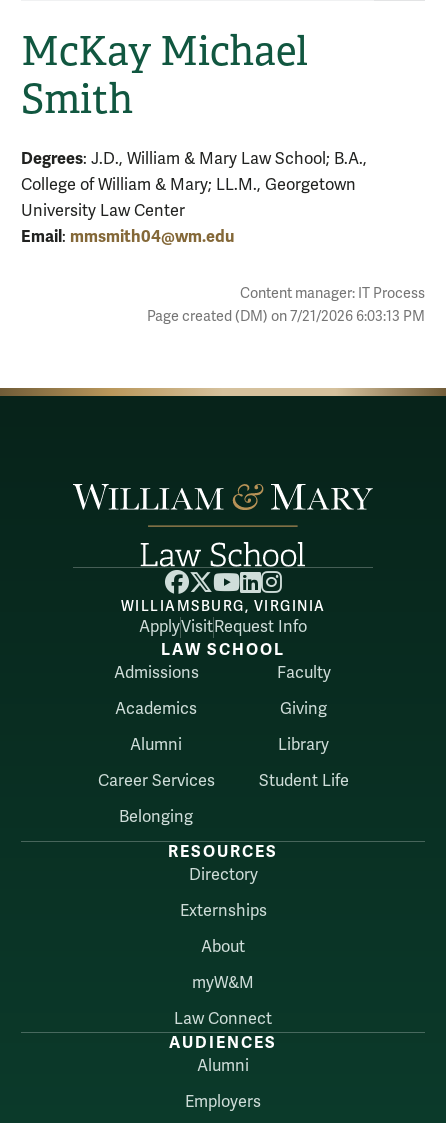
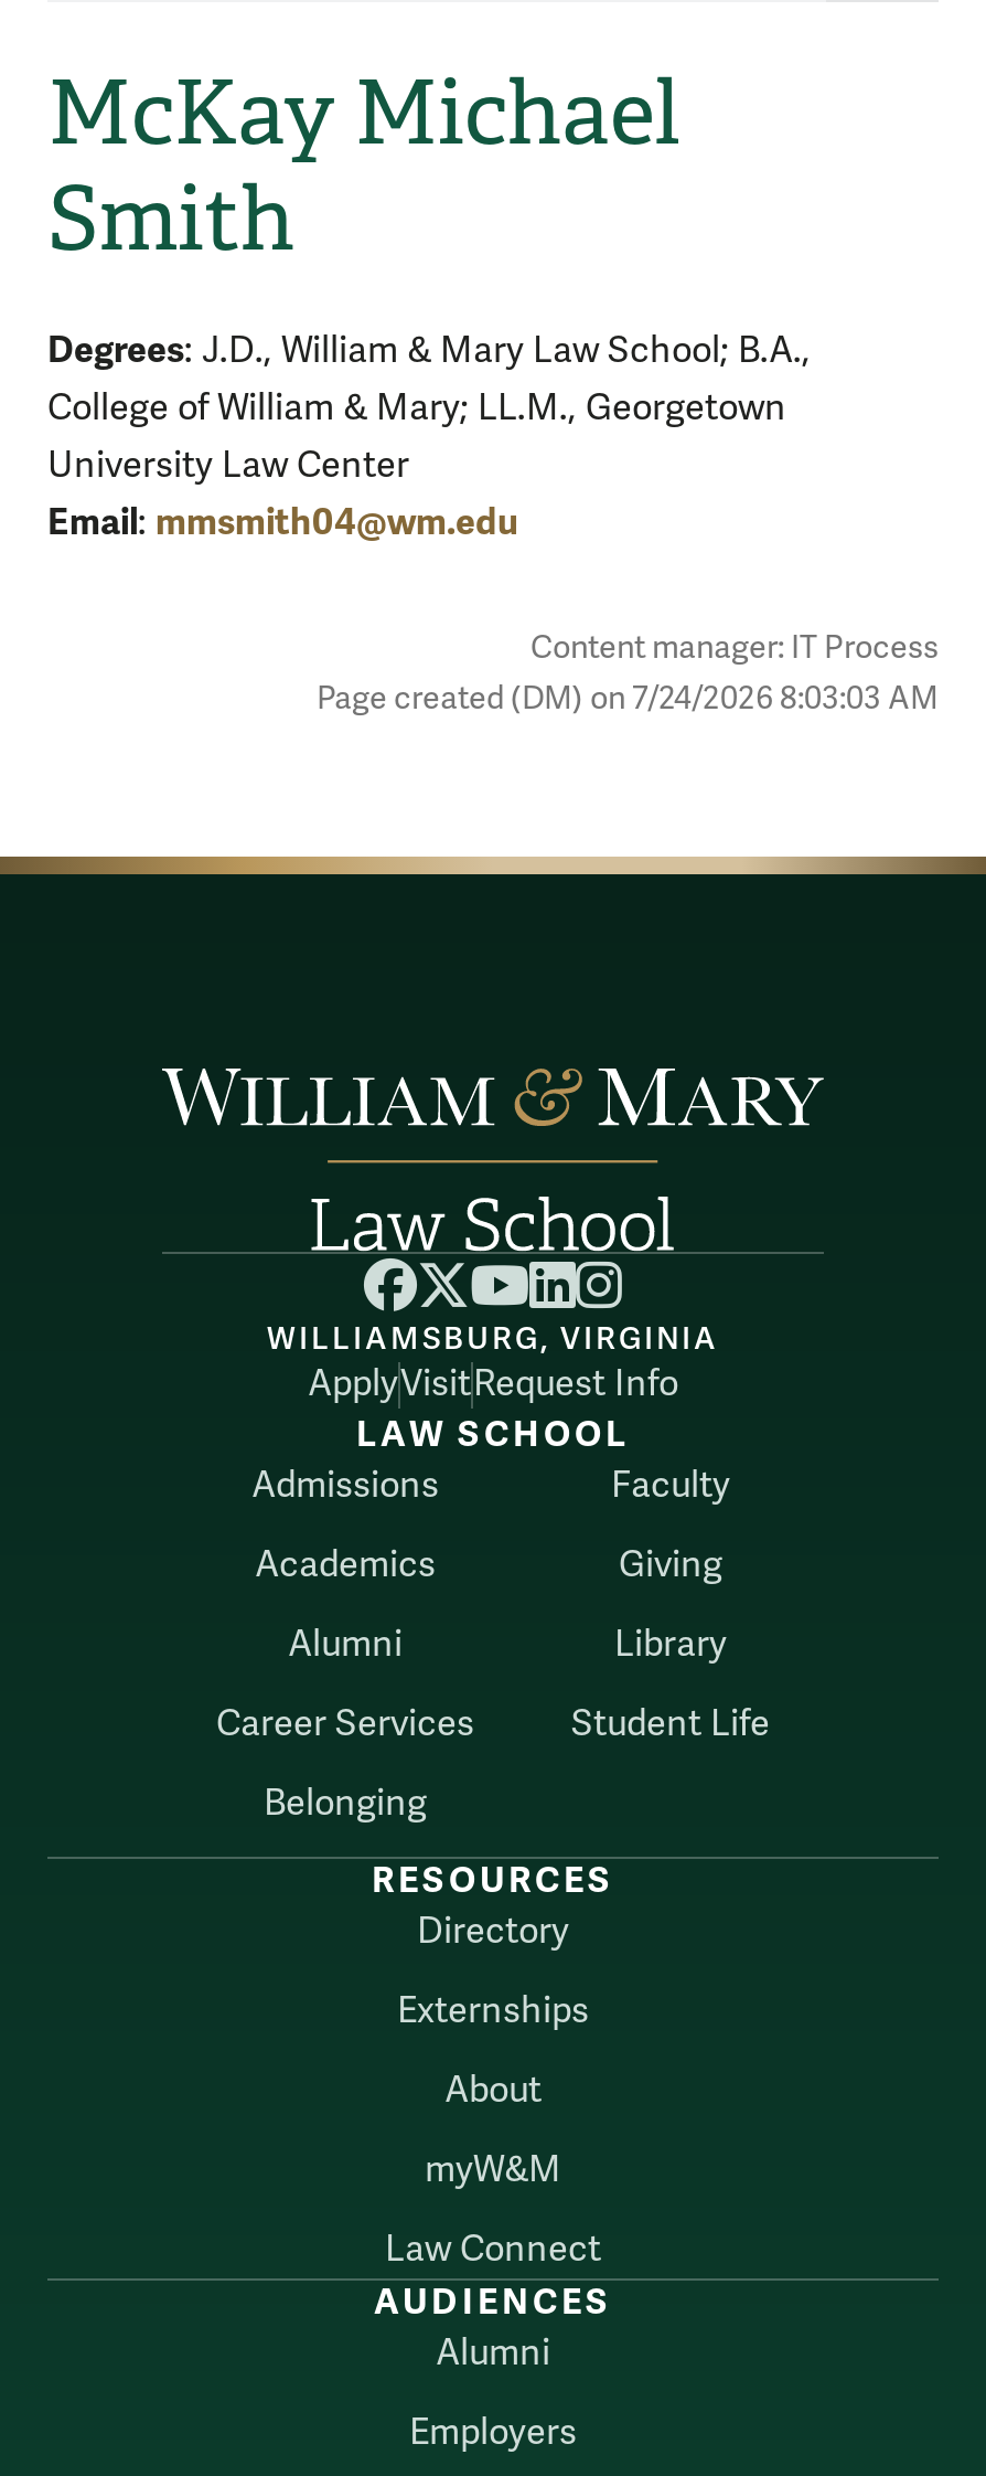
- Page created (DM) on 7/21/2026 6:03:13 PM
+ Page created (DM) on 7/24/2026 8:03:03 AM
